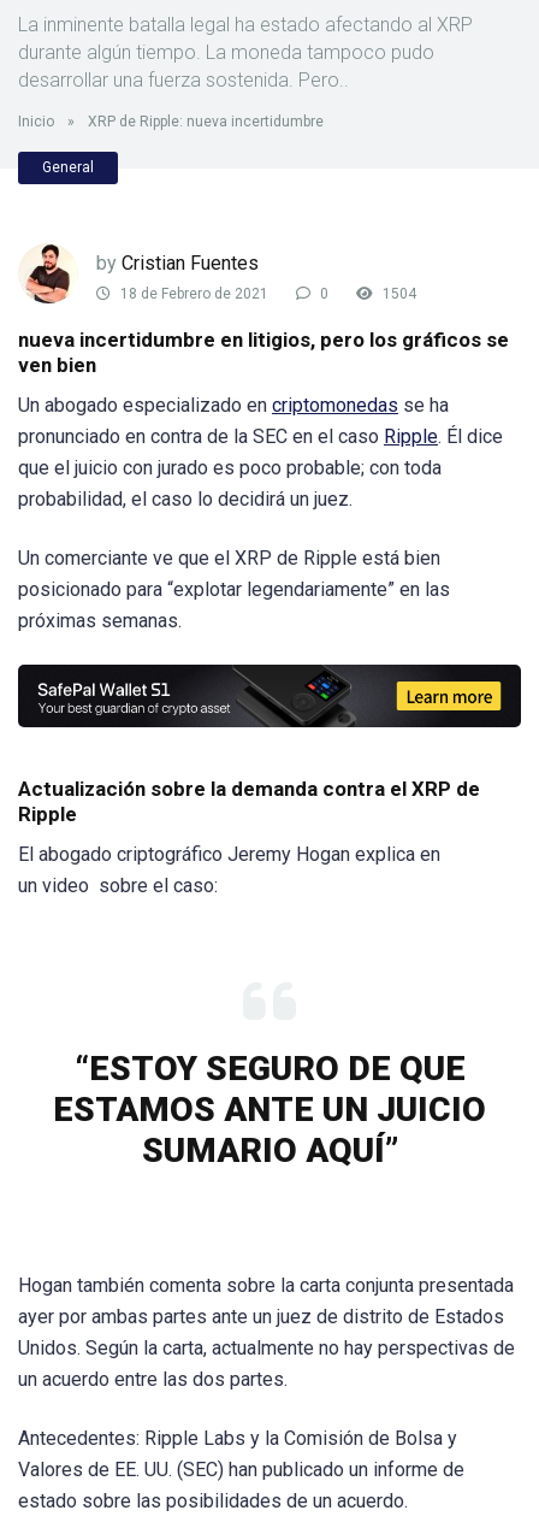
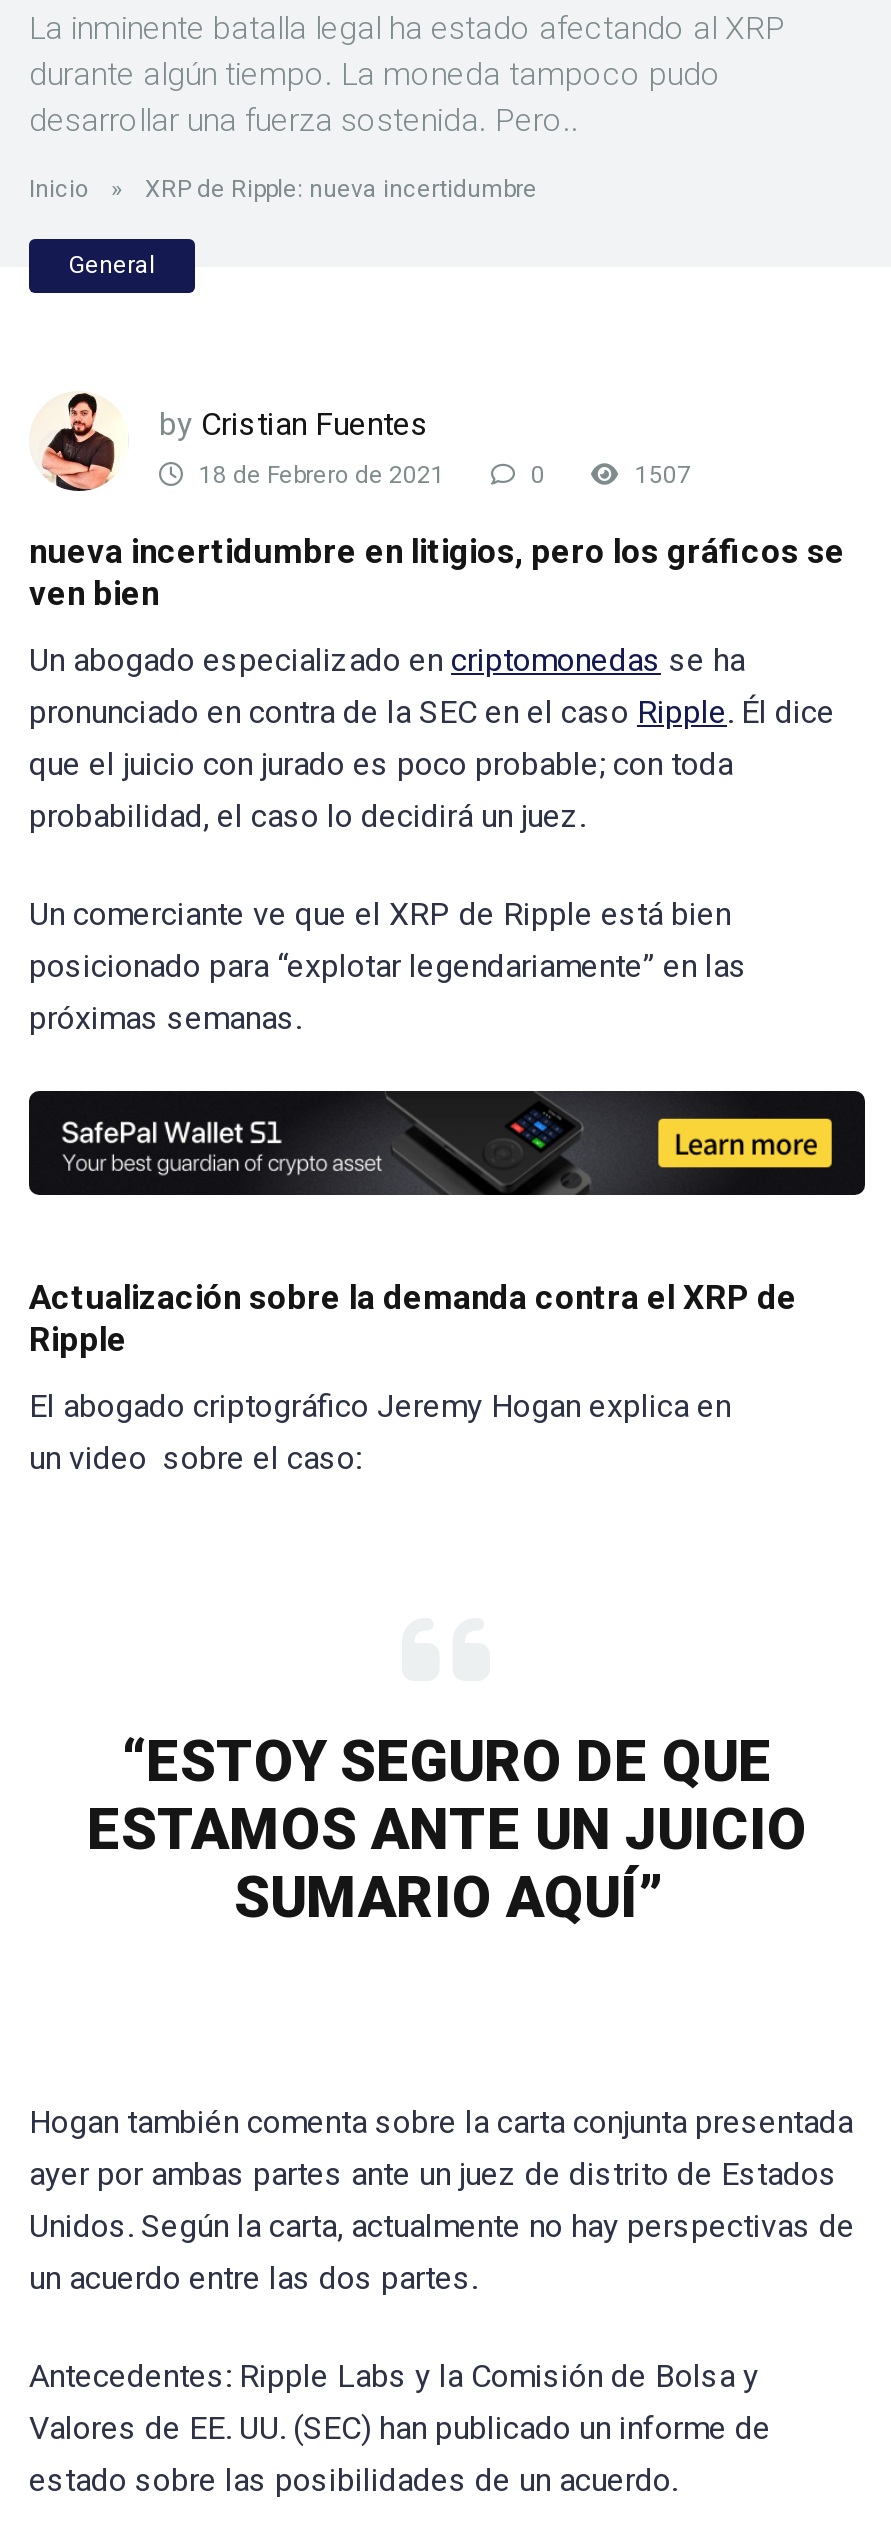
- 1504
+ 1507
